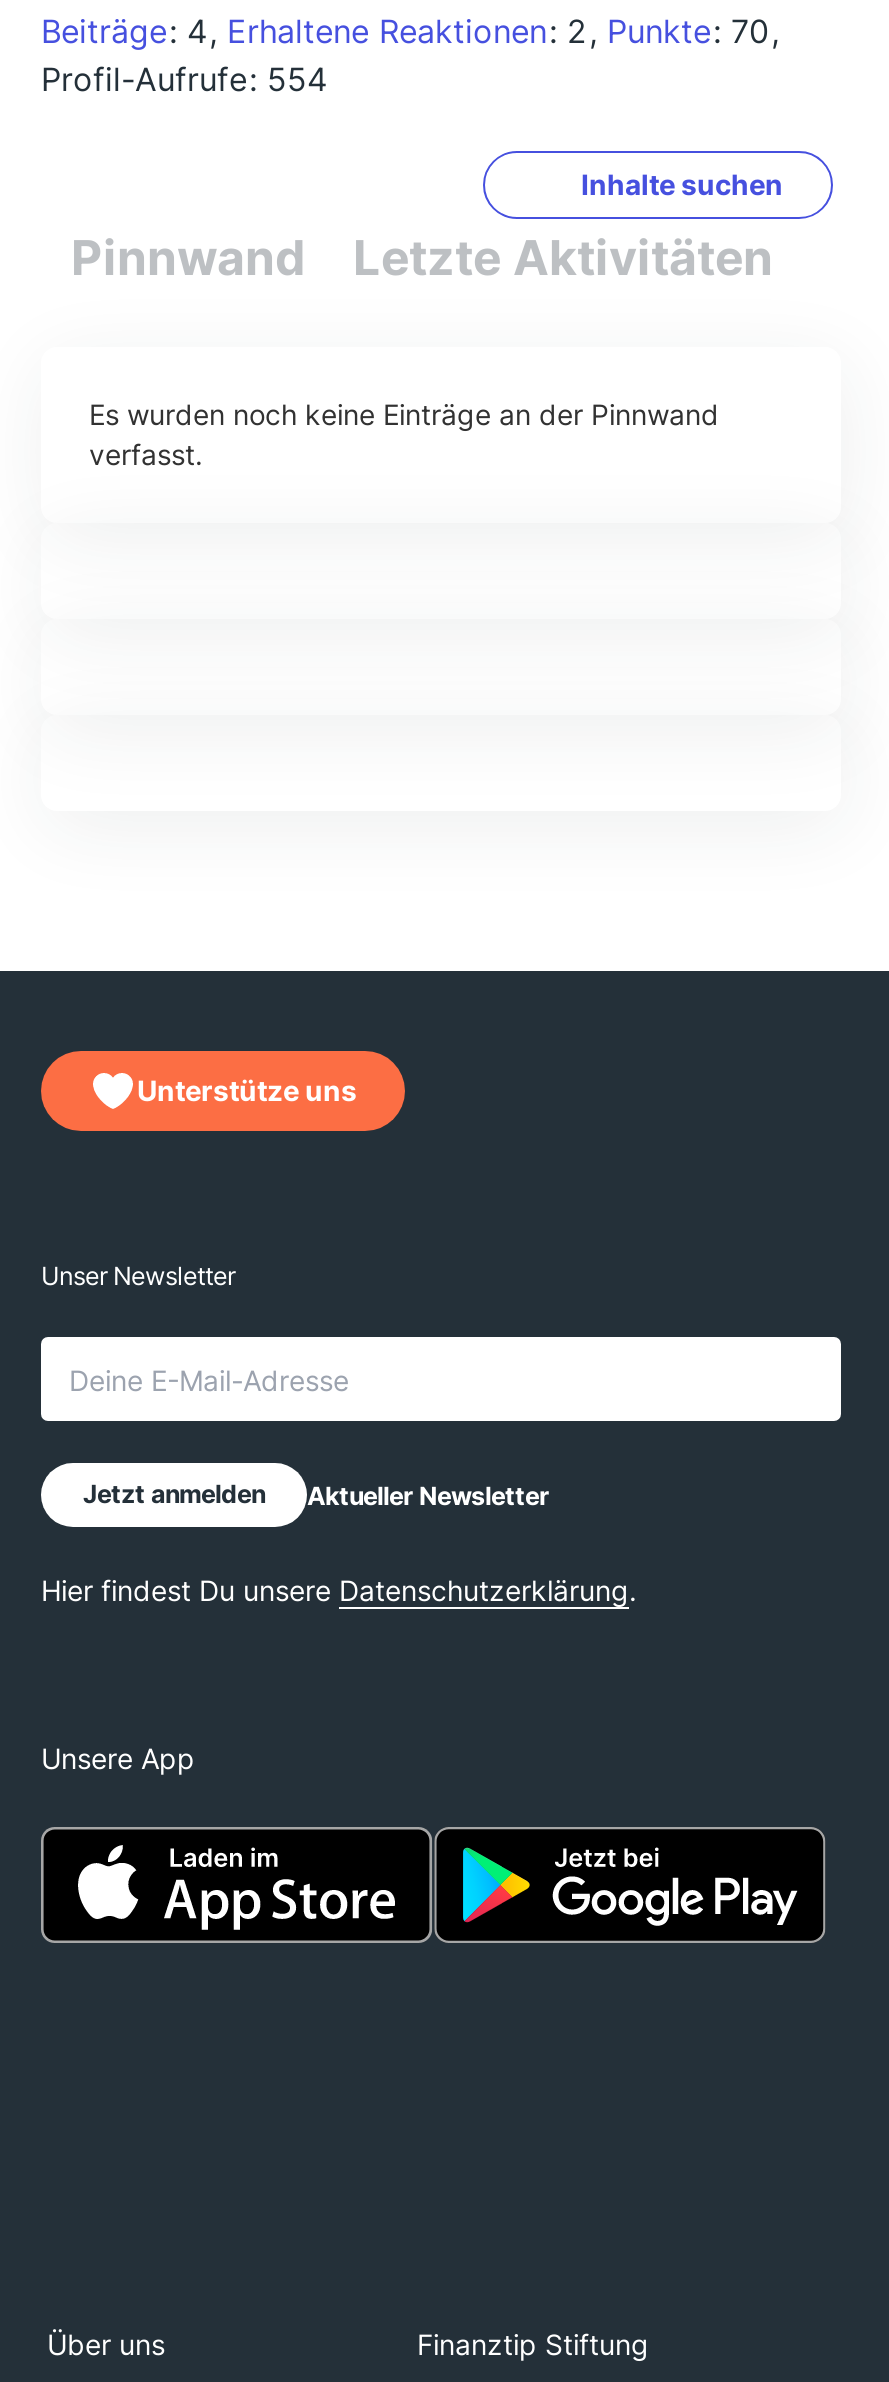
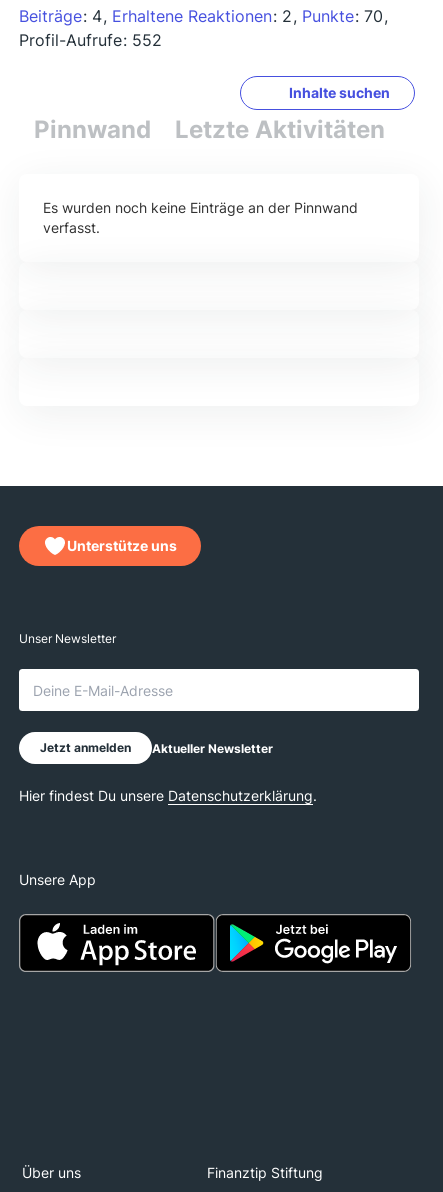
- Profil-Aufrufe 554
+ Profil-Aufrufe 552
